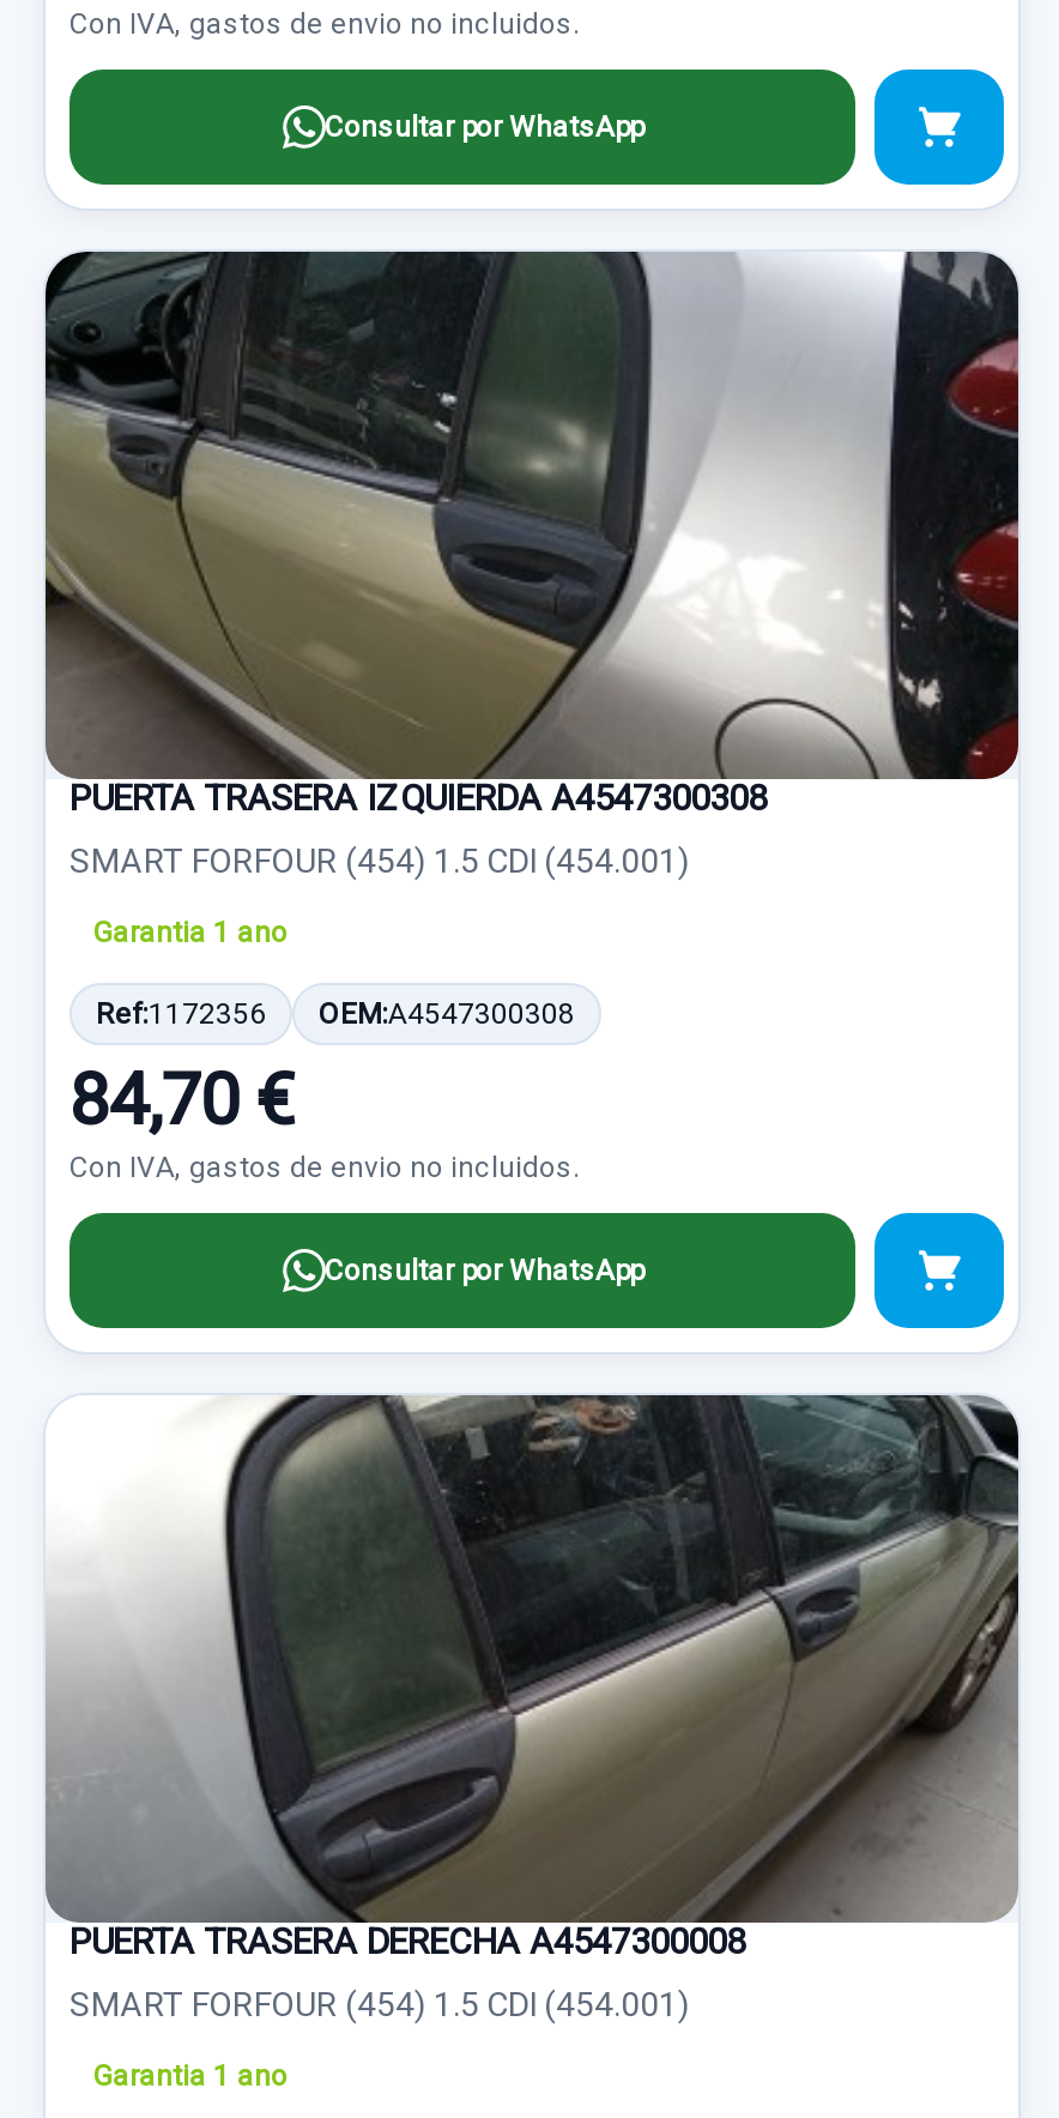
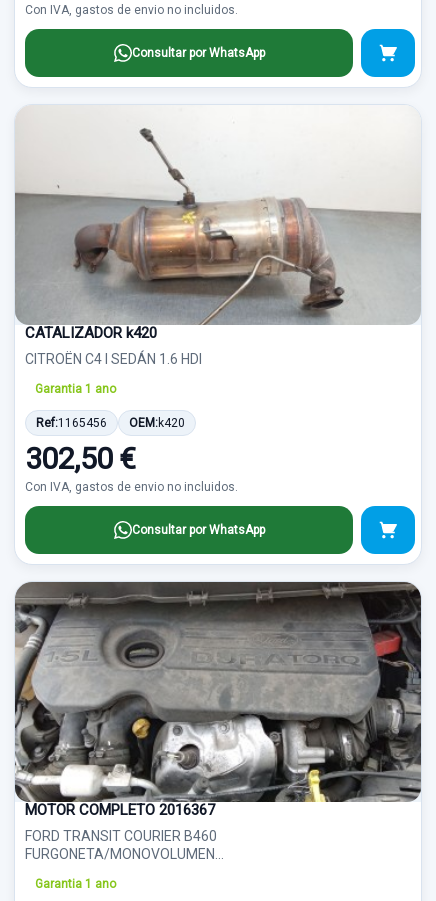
- [image]
- PUERTA TRASERA IZQUIERDA A4547300308
+ [image]
+ CATALIZADOR k420

- SMART FORFOUR (454) 1.5 CDI (454.001)
+ CITROËN C4 I SEDÁN 1.6 HDI

- Ref:1172356
+ Ref:1165456

- OEM:A4547300308
+ OEM:k420

- 84,70 €
+ 302,50 €

- [image]
- PUERTA TRASERA DERECHA A4547300008
+ [image]
+ MOTOR COMPLETO 2016367

- SMART FORFOUR (454) 1.5 CDI (454.001)
+ FORD TRANSIT COURIER B460
+ FURGONETA/MONOVOLUMEN...
